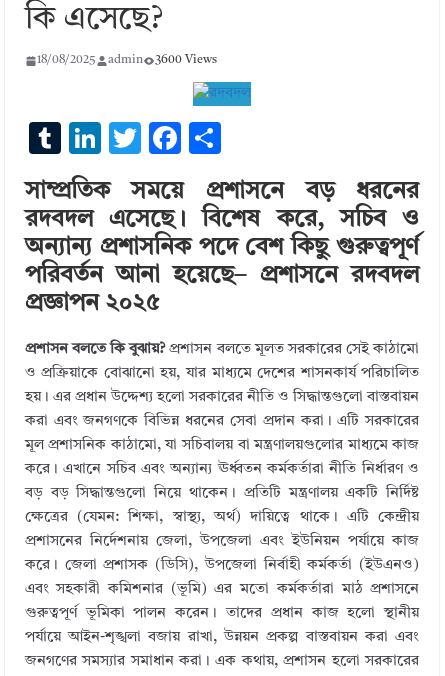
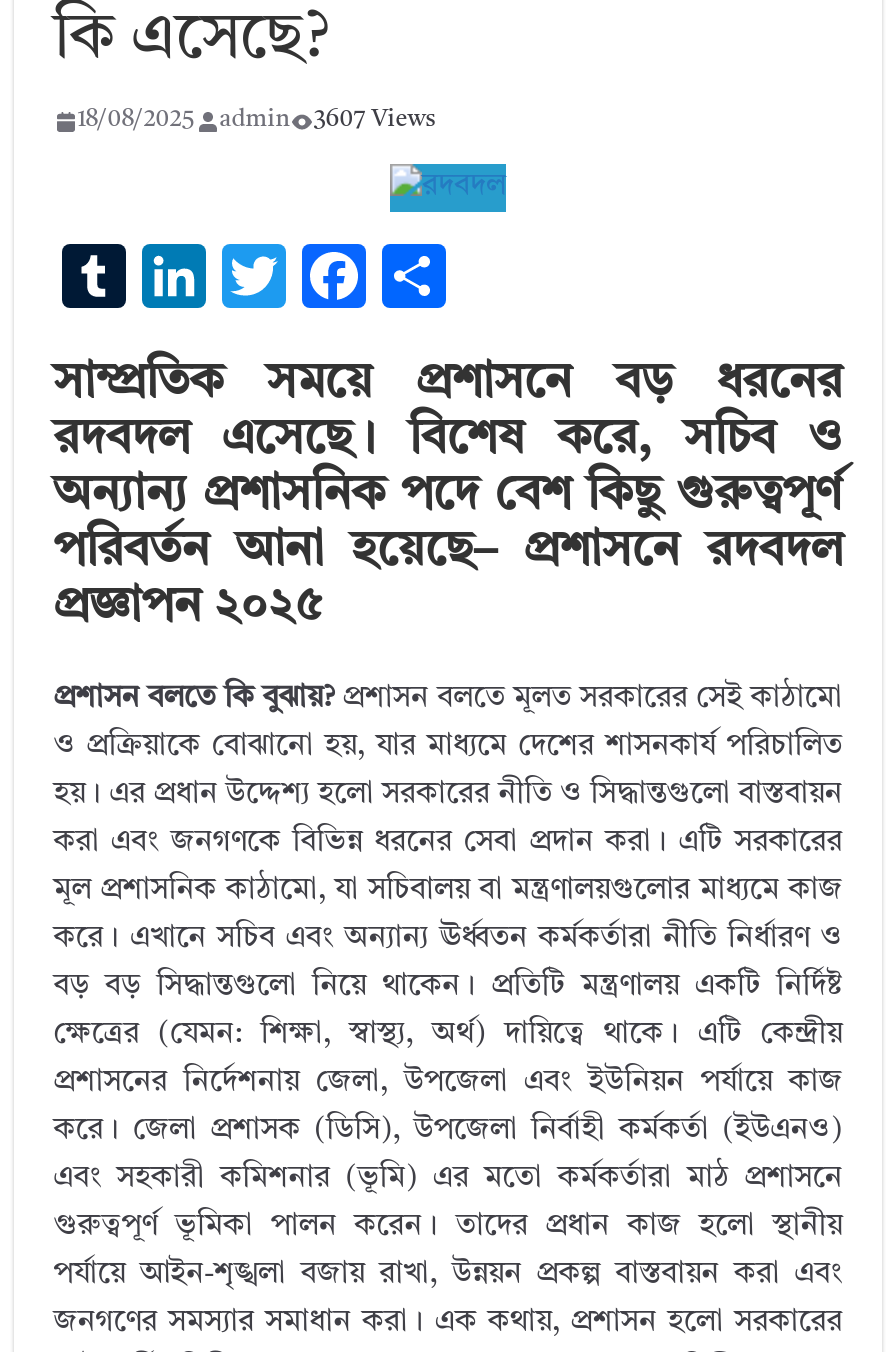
- 18/08/2025 admin 3600 Views
+ 18/08/2025 admin 3607 Views
